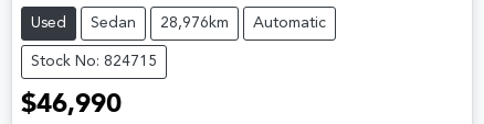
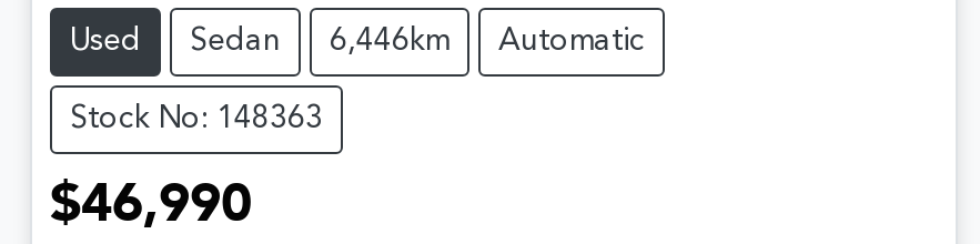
- Used Sedan 28,976km Automatic
+ Used Sedan 6,446km Automatic

- Stock No: 824715
+ Stock No: 148363
